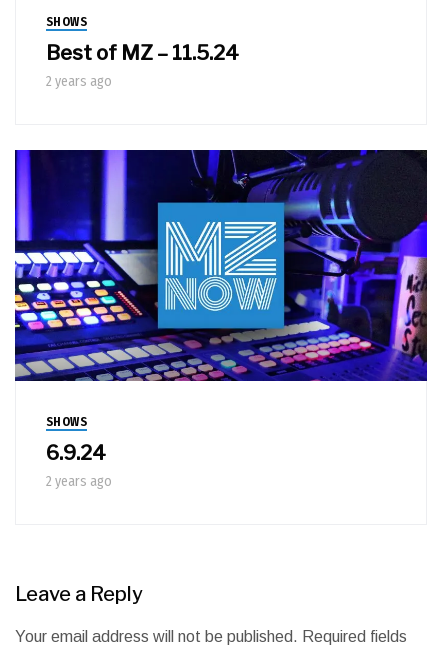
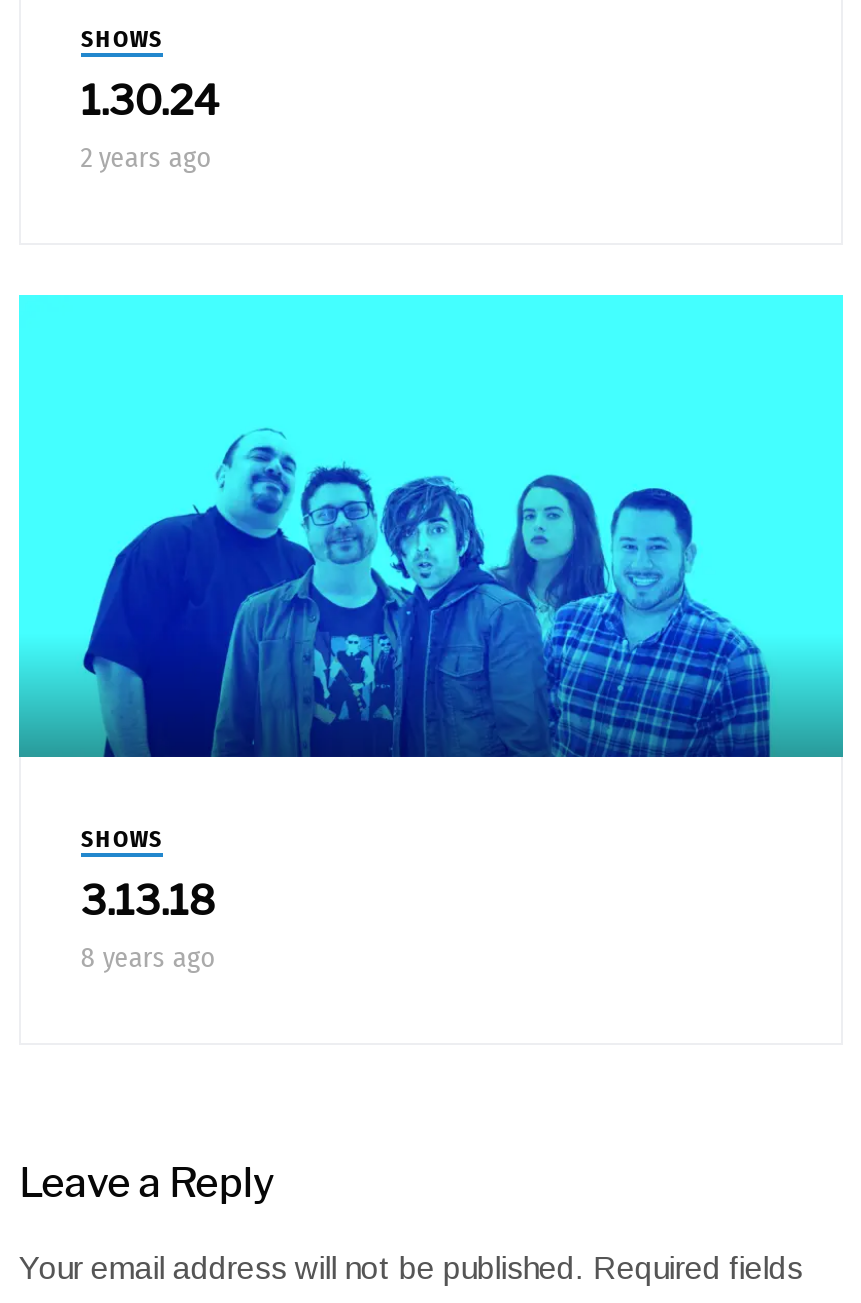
- Best of MZ – 11.5.24
+ 1.30.24

- [image]
+ [image]

- 6.9.24
+ 3.13.18

- 2 years ago
+ 8 years ago
